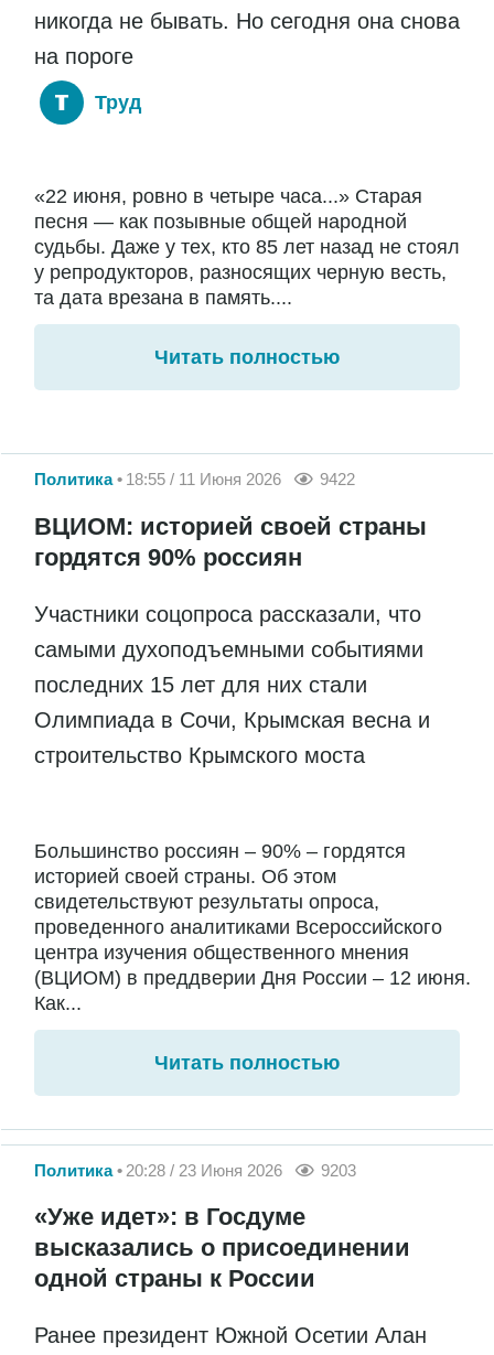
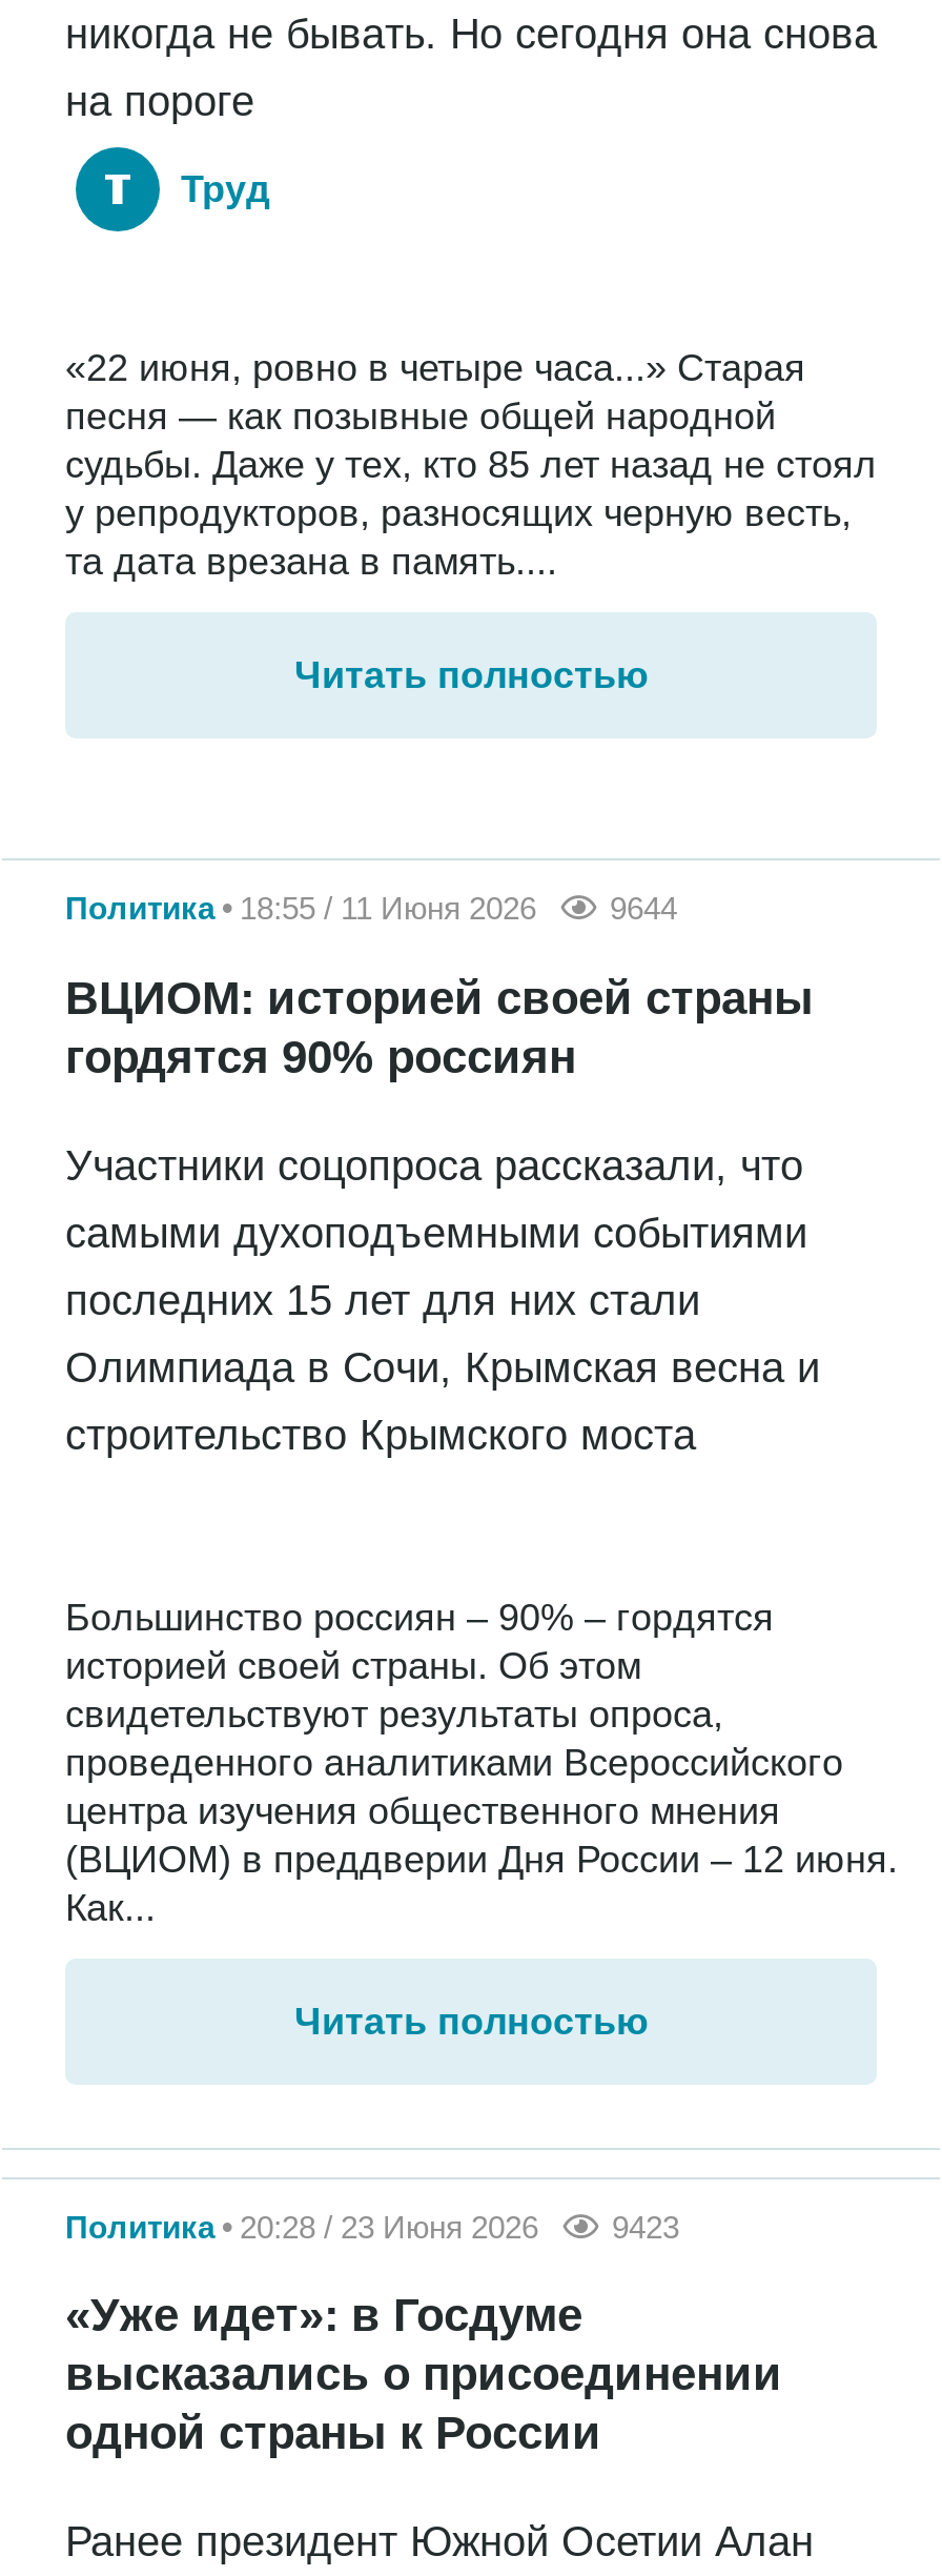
- 9422
+ 9644

- 9203
+ 9423
